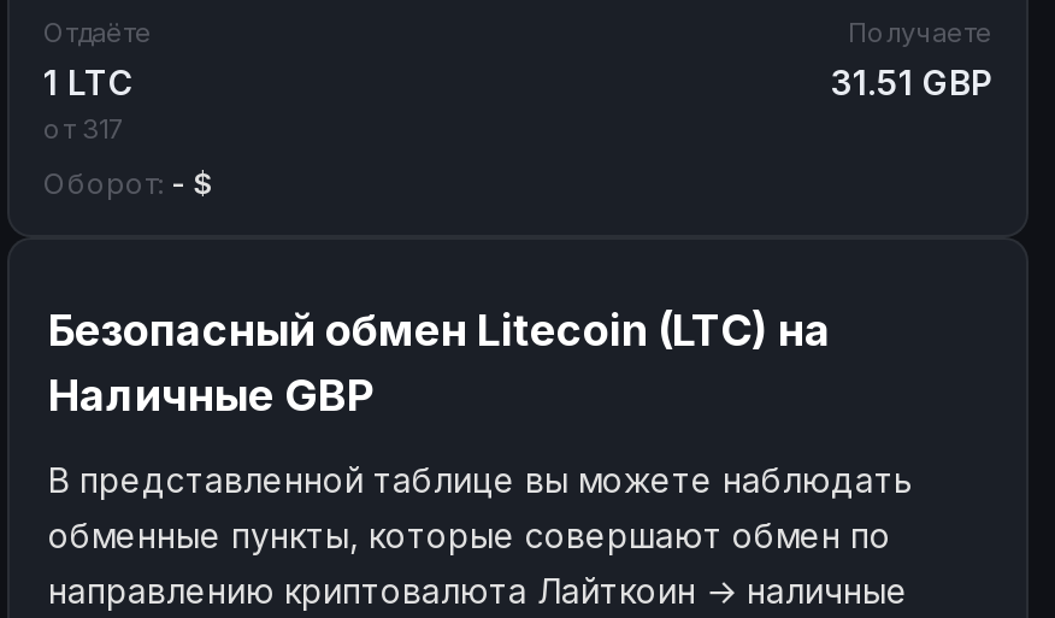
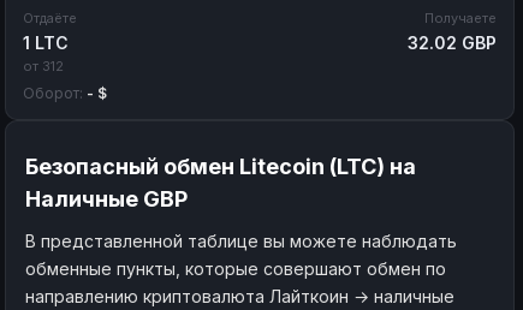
- 31.51 GBP
+ 32.02 GBP

- от 317
+ от 312
